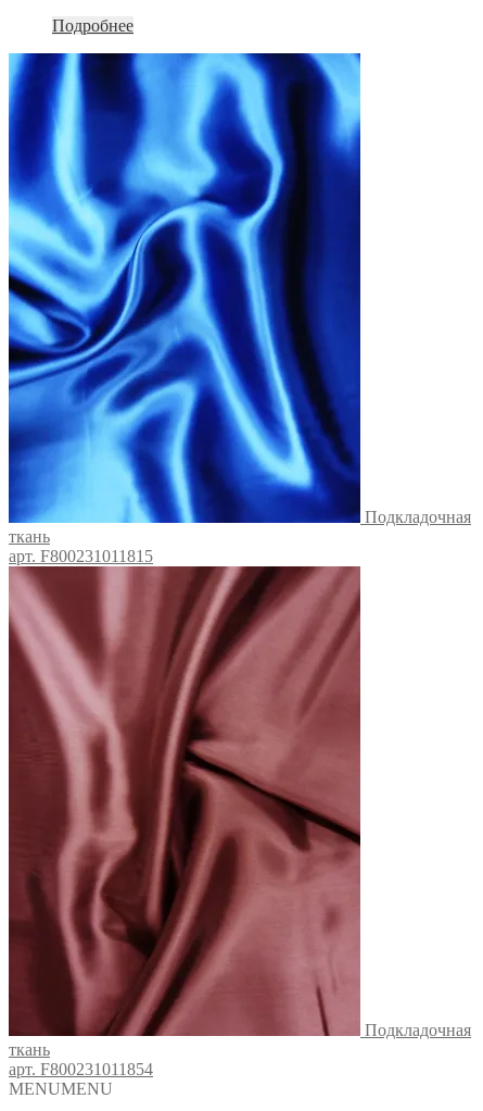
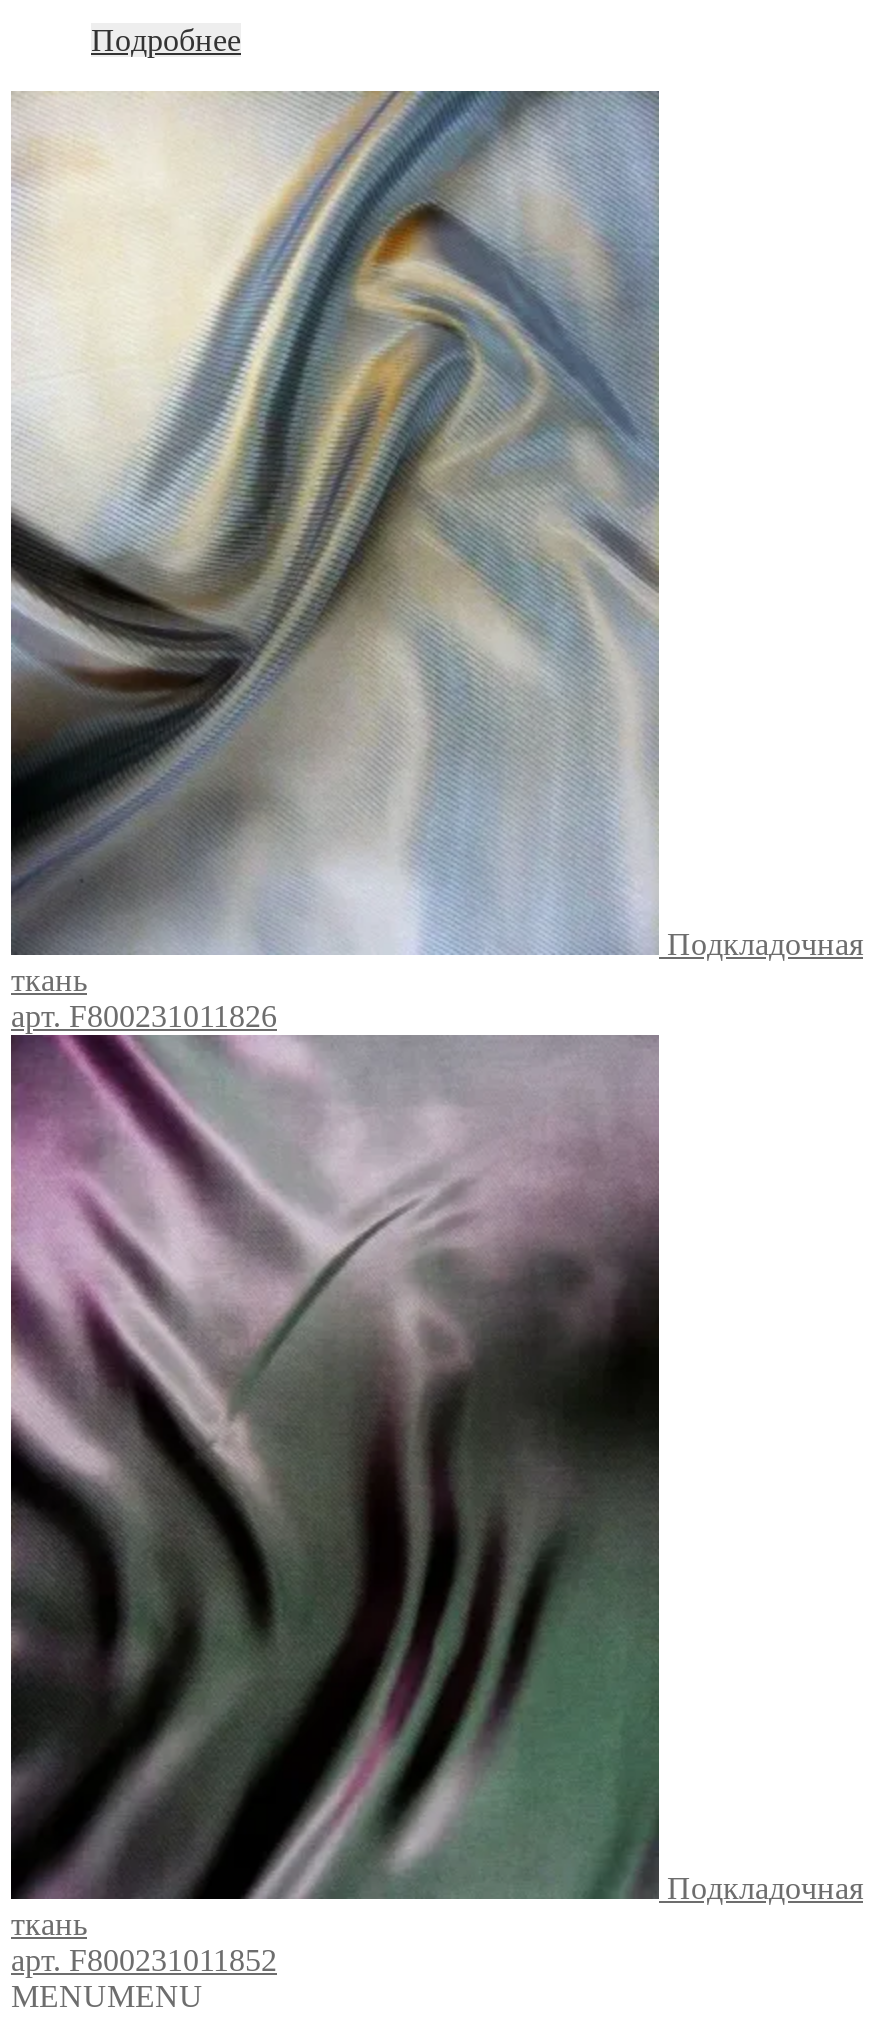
- [image]
- арт. F800231011815
+ [image]
+ арт. F800231011826

- [image]
- арт. F800231011854
+ [image]
+ арт. F800231011852
